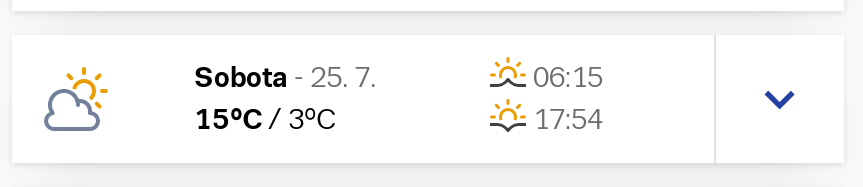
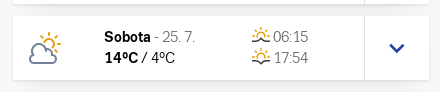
- 15°C / 3°C
+ 14°C / 4°C
